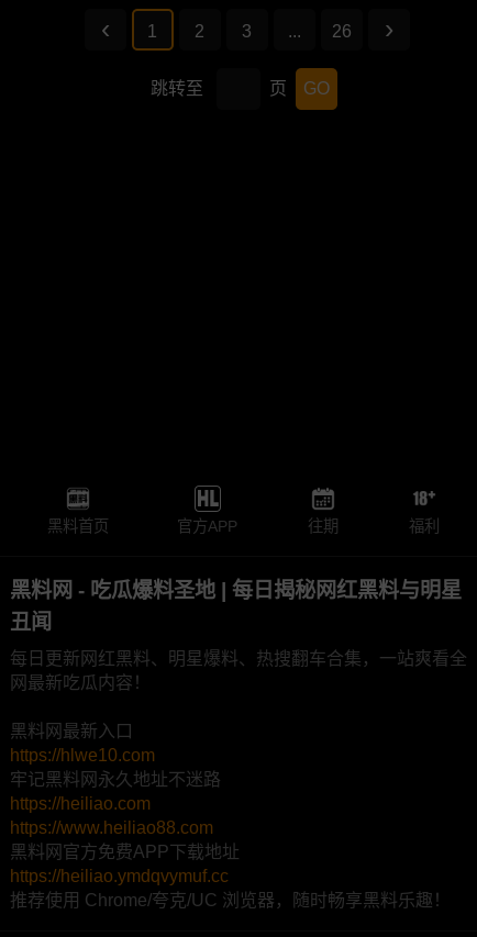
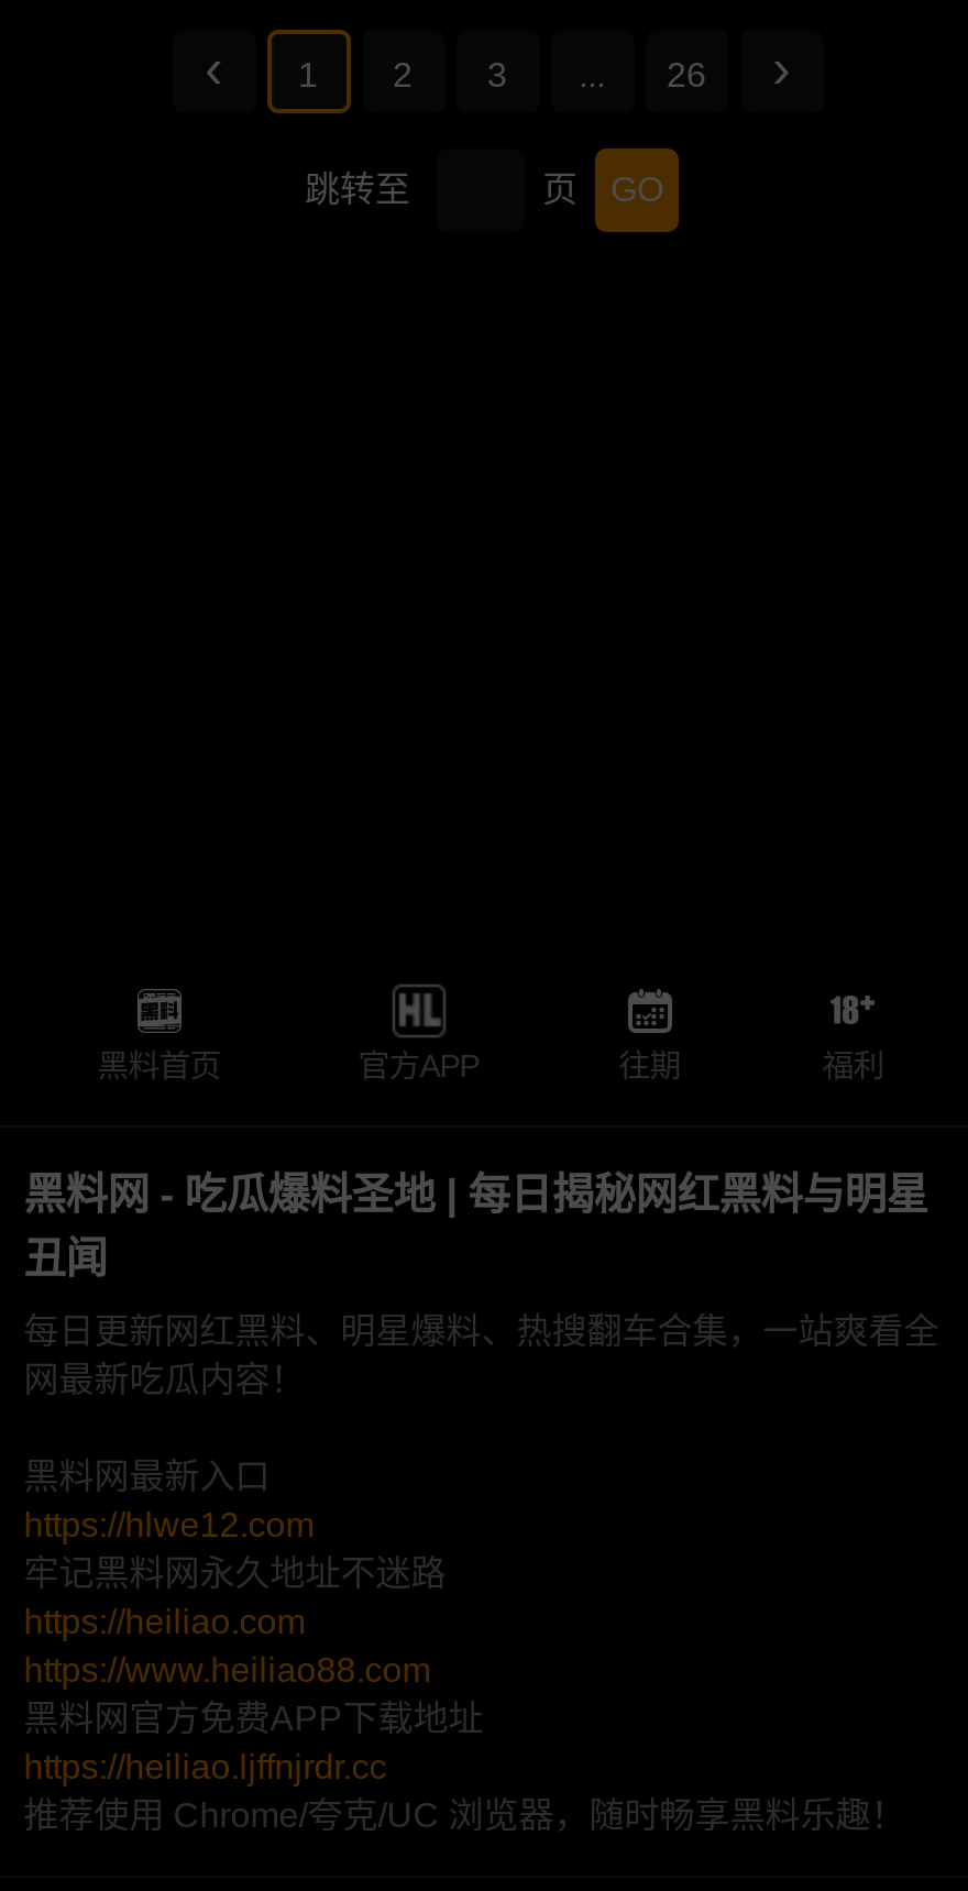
- https://hlwe10.com
+ https://hlwe12.com

- https://heiliao.ymdqvymuf.cc
+ https://heiliao.ljffnjrdr.cc
